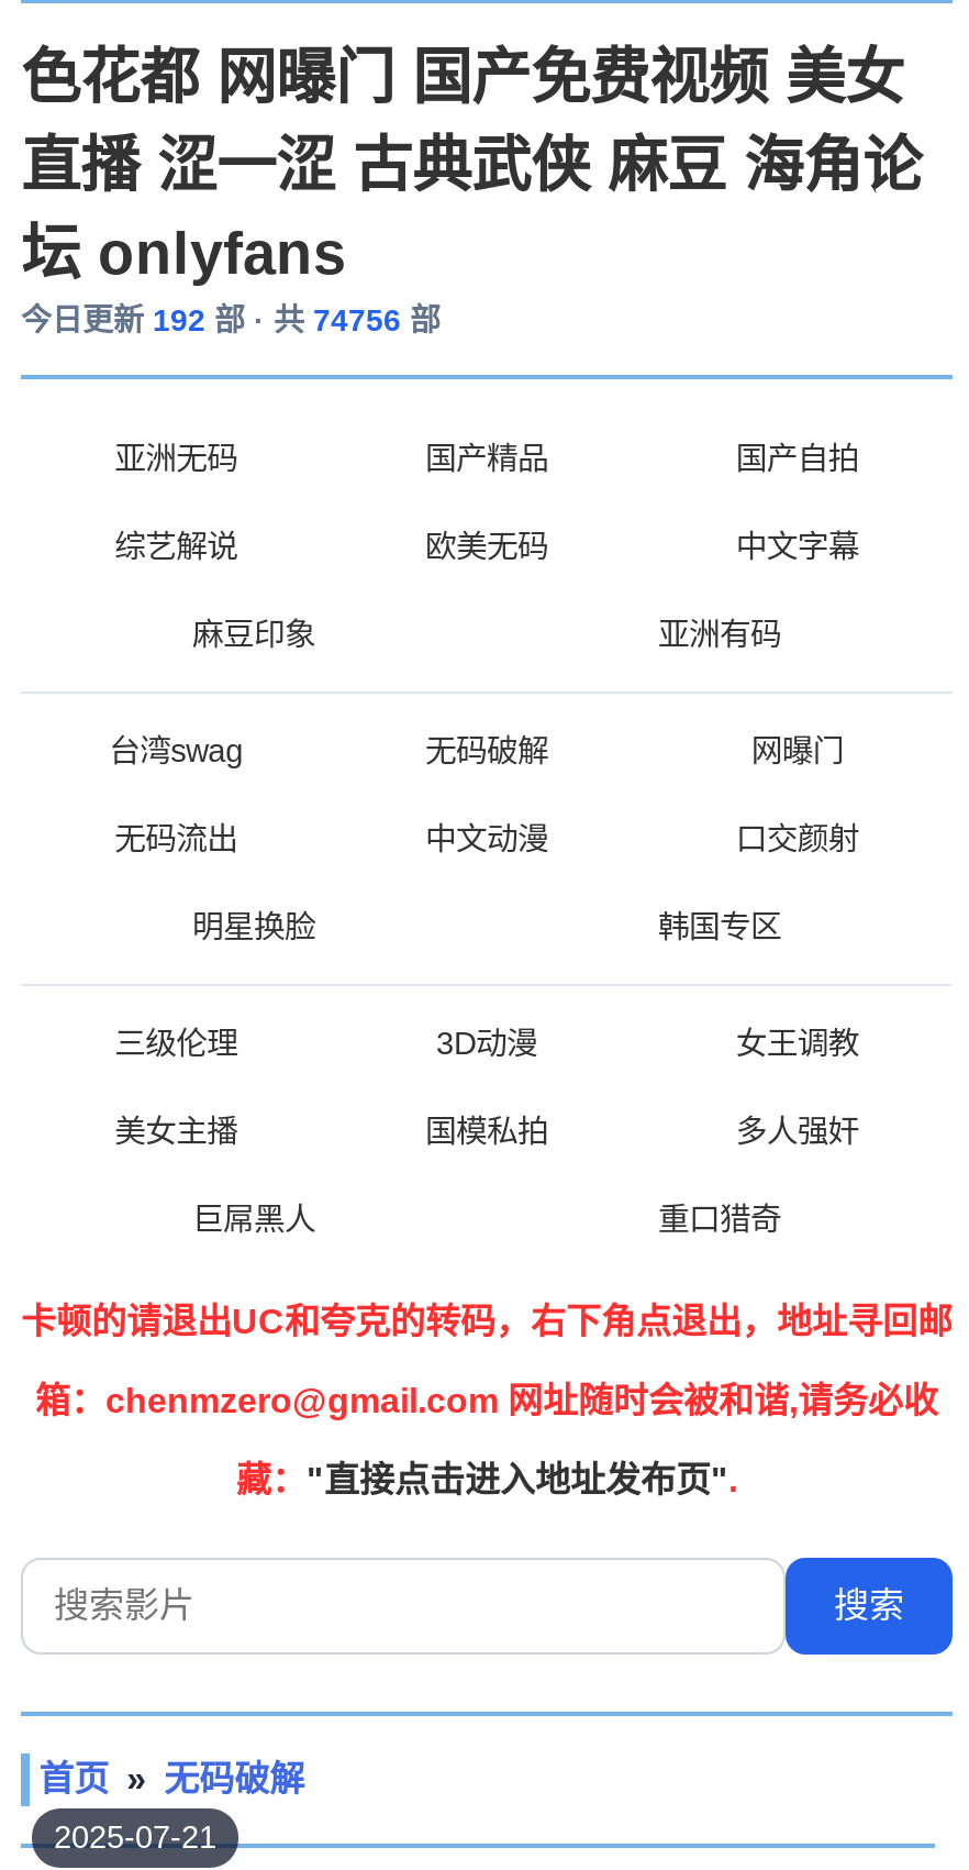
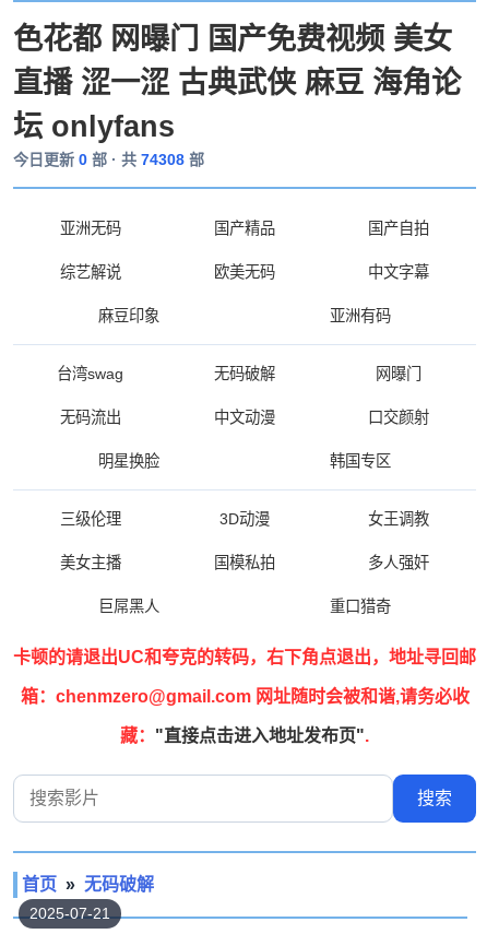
- 今日更新192部 · 共74756部
+ 今日更新0部 · 共74308部
